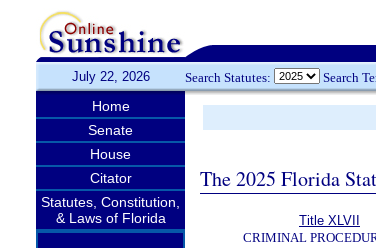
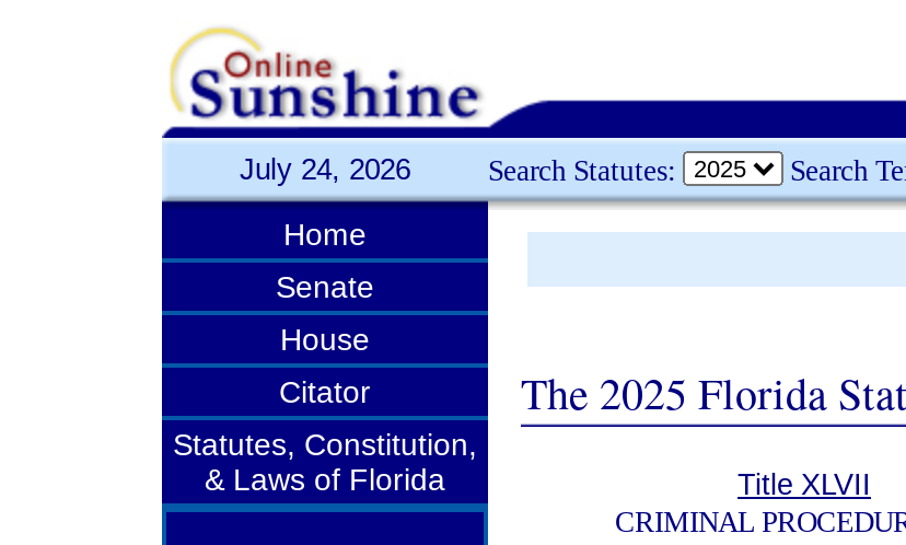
- July 22, 2026
+ July 24, 2026
